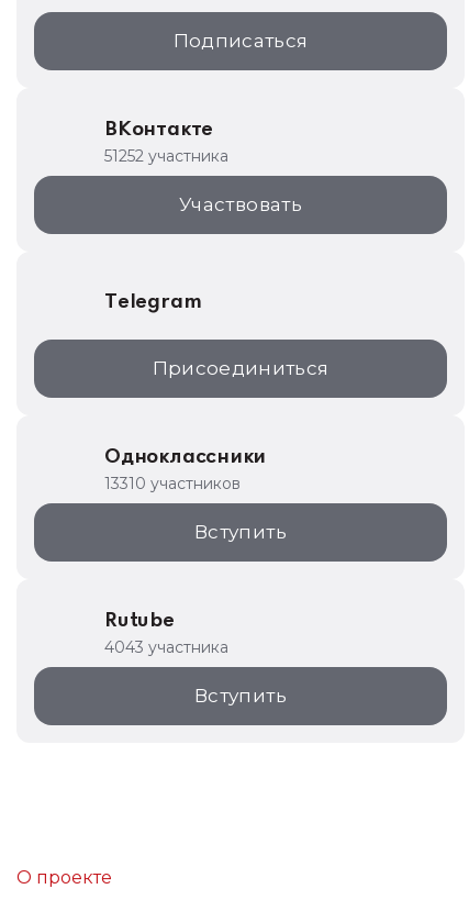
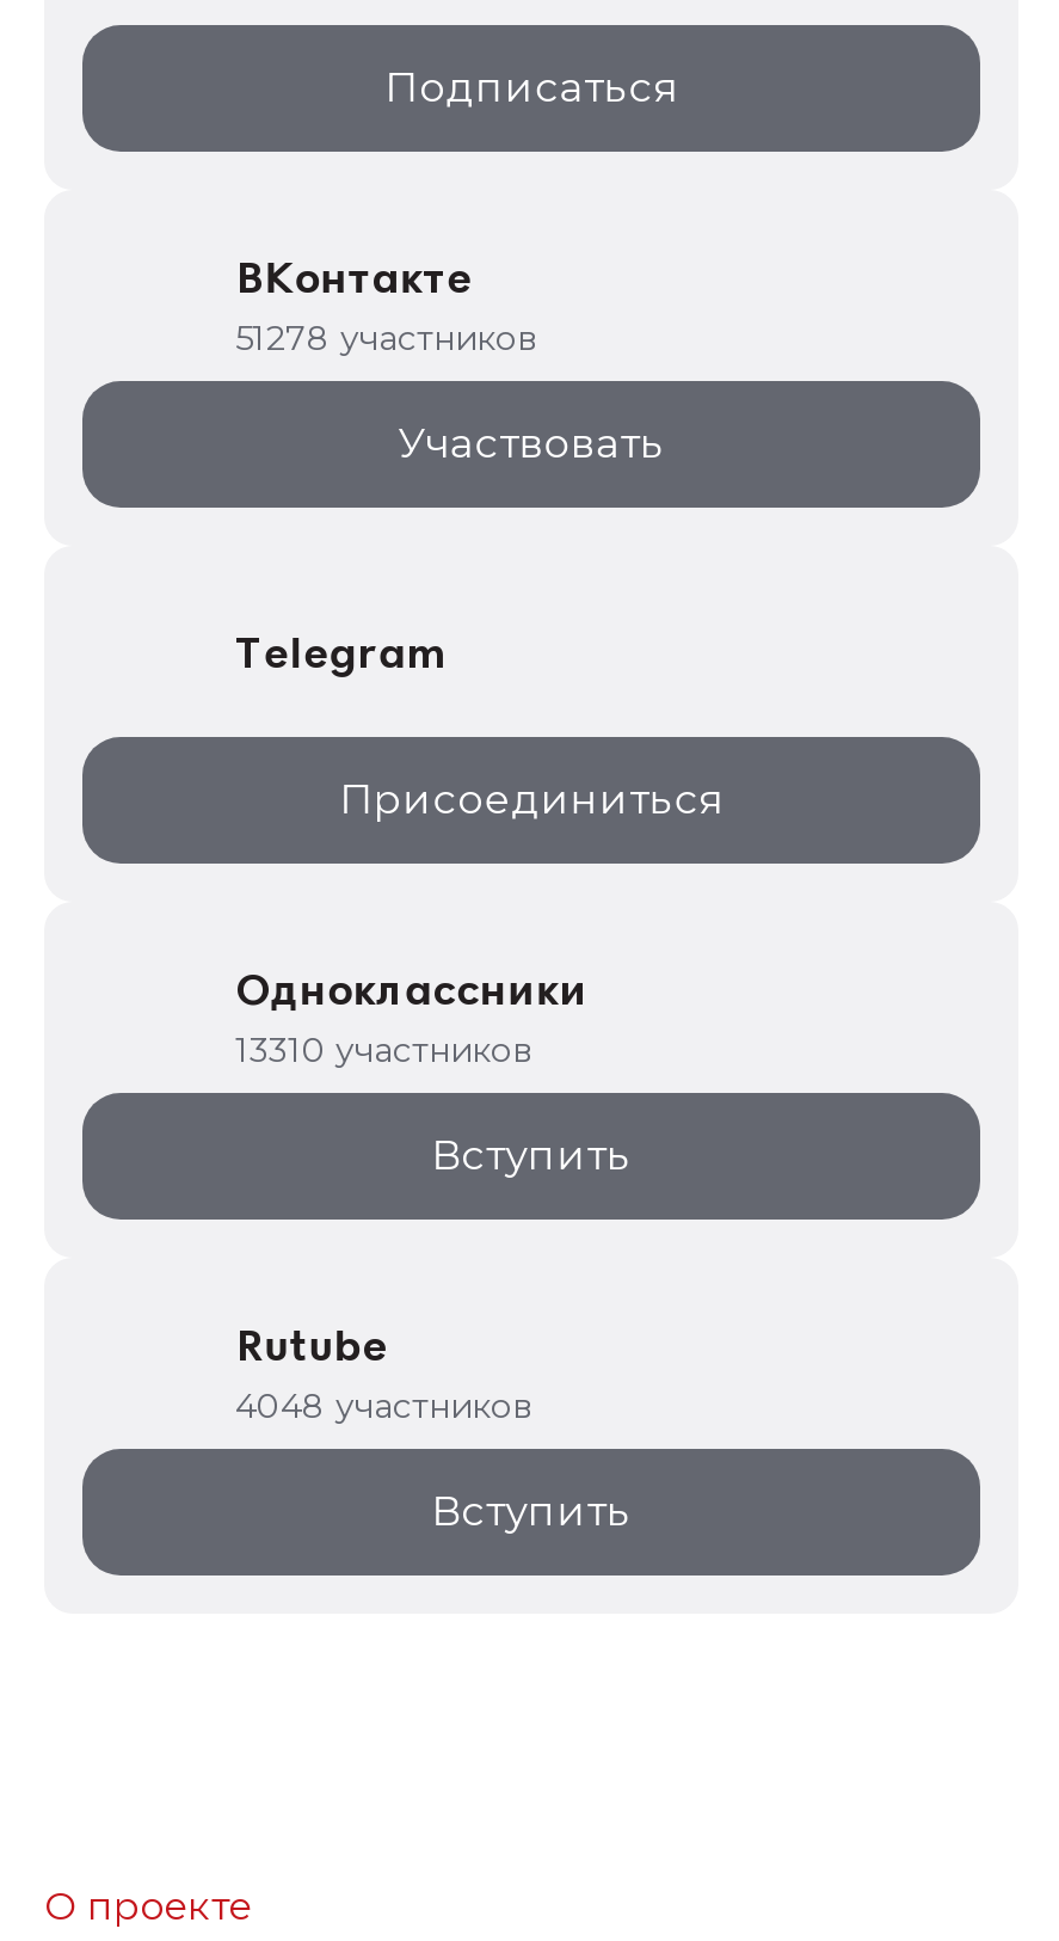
- 51252 участника
+ 51278 участников

- 4043 участника
+ 4048 участников
